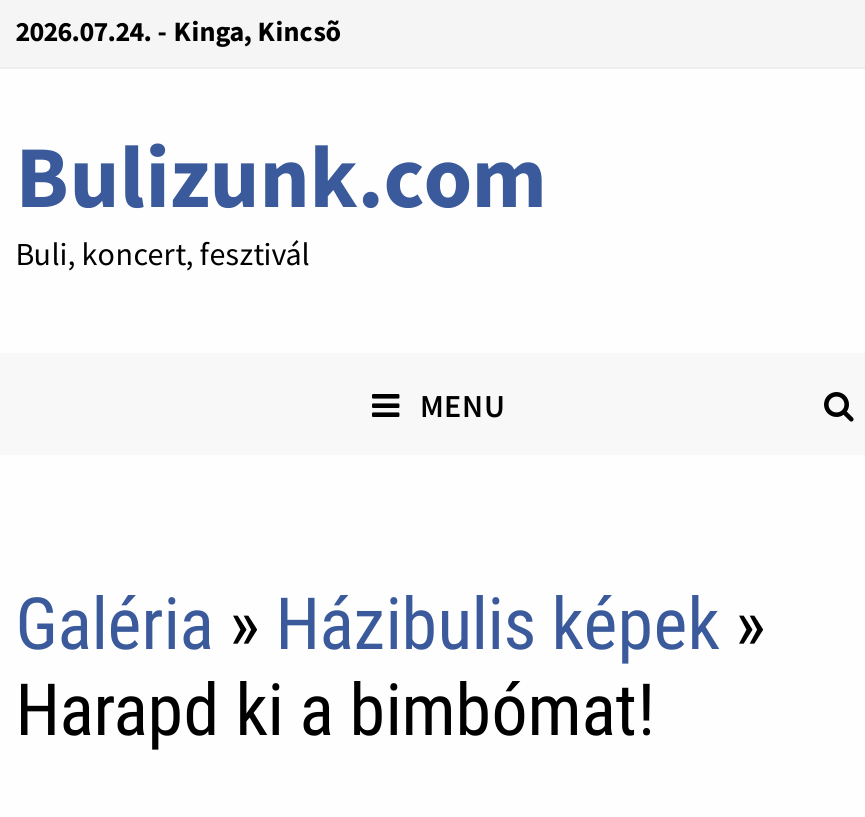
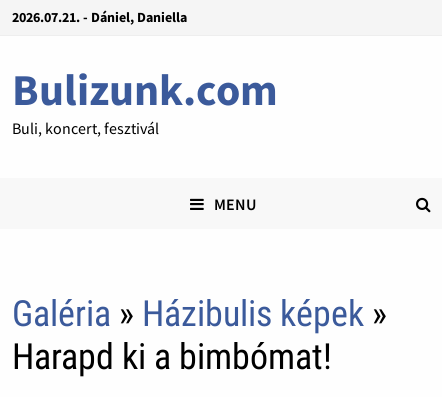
- 2026.07.24. - Kinga, Kincsõ
+ 2026.07.21. - Dániel, Daniella
